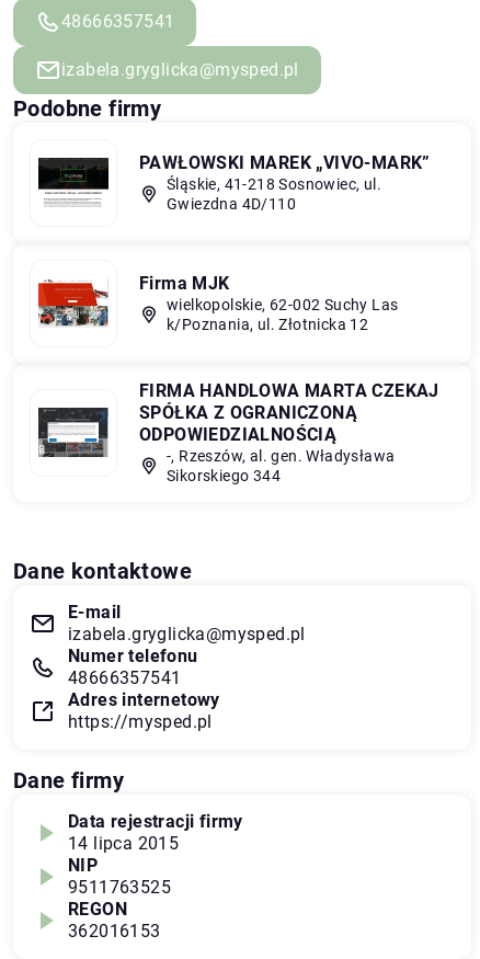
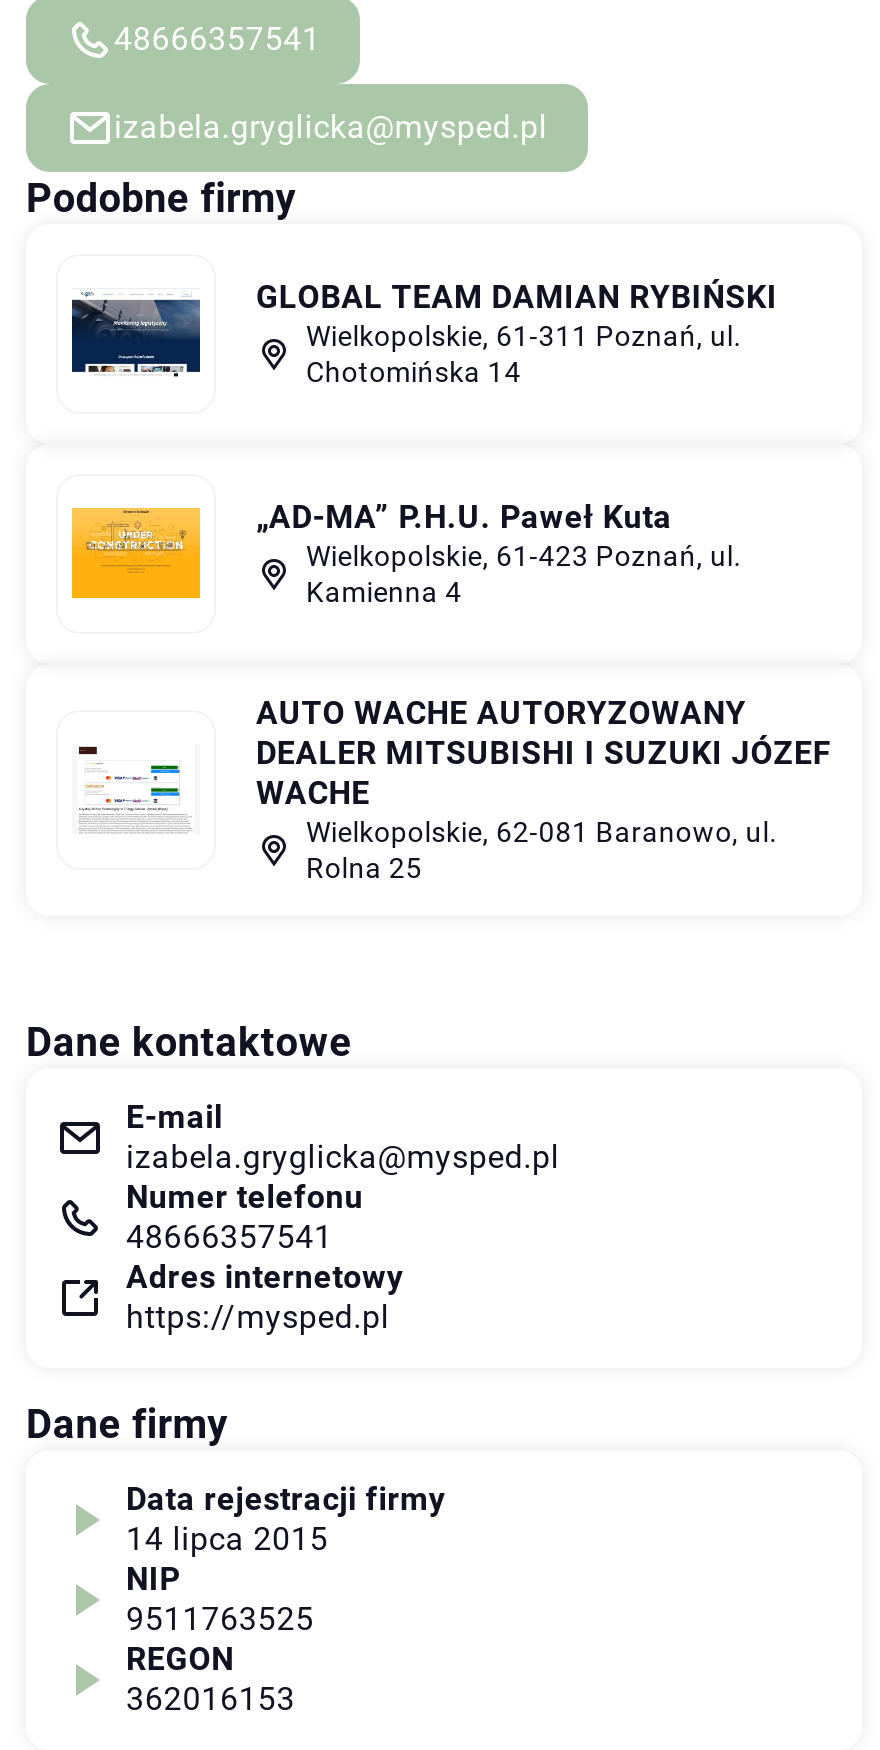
- [image]
- PAWŁOWSKI MAREK „VIVO-MARK”
- Śląskie, 41-218 Sosnowiec, ul.
- Gwiezdna 4D/110
+ [image]
+ GLOBAL TEAM DAMIAN RYBIŃSKI
+ Wielkopolskie, 61-311 Poznań, ul.
+ Chotomińska 14

- [image]
- Firma MJK
- wielkopolskie, 62-002 Suchy Las
- k/Poznania, ul. Złotnicka 12
+ [image]
+ „AD-MA” P.H.U. Paweł Kuta
+ Wielkopolskie, 61-423 Poznań, ul.
+ Kamienna 4

- [image]
- FIRMA HANDLOWA MARTA CZEKAJ
- SPÓŁKA Z OGRANICZONĄ
- ODPOWIEDZIALNOŚCIĄ
- -, Rzeszów, al. gen. Władysława
- Sikorskiego 344
+ [image]
+ AUTO WACHE AUTORYZOWANY
+ DEALER MITSUBISHI I SUZUKI JÓZEF
+ WACHE
+ Wielkopolskie, 62-081 Baranowo, ul.
+ Rolna 25
